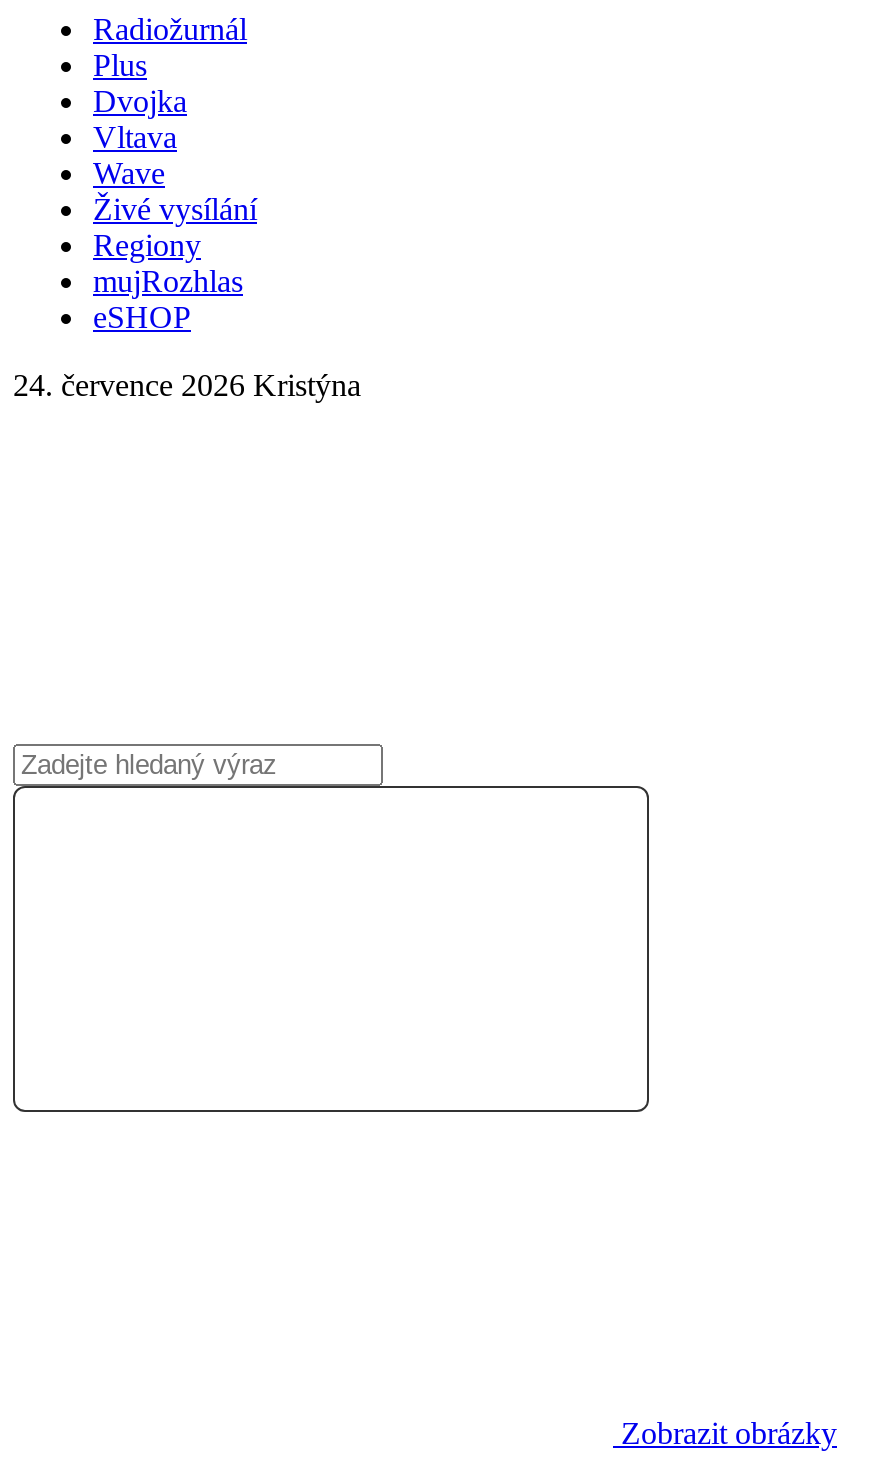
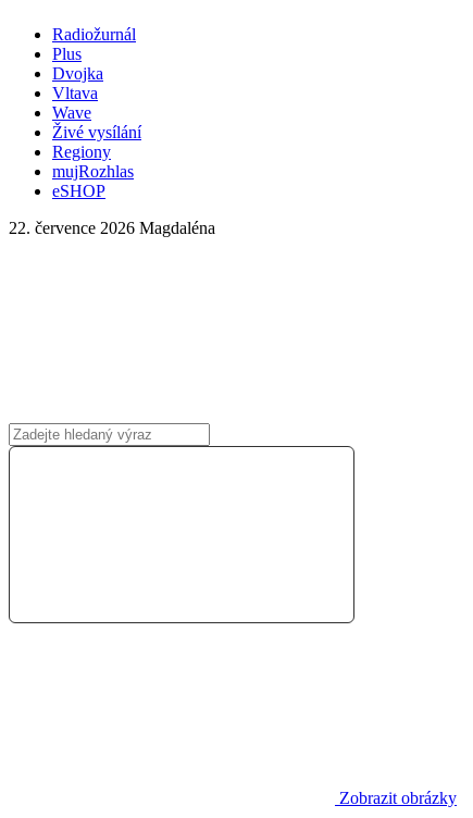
- 24. července 2026 Kristýna
+ 22. července 2026 Magdaléna
